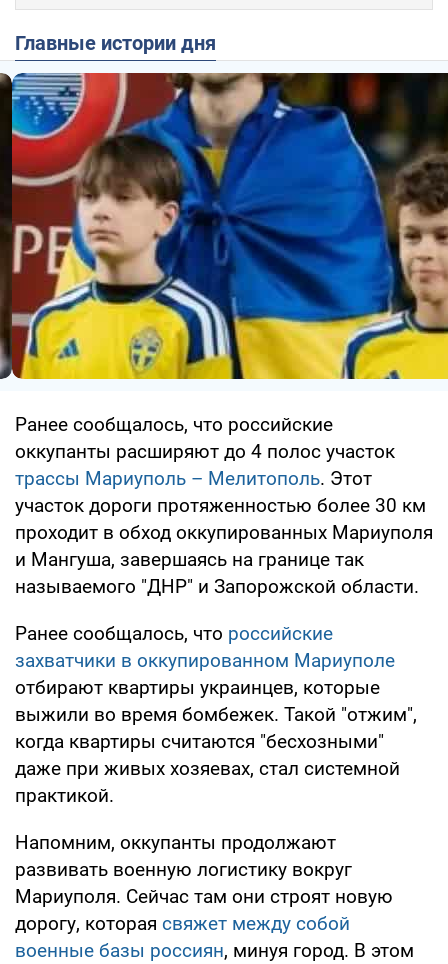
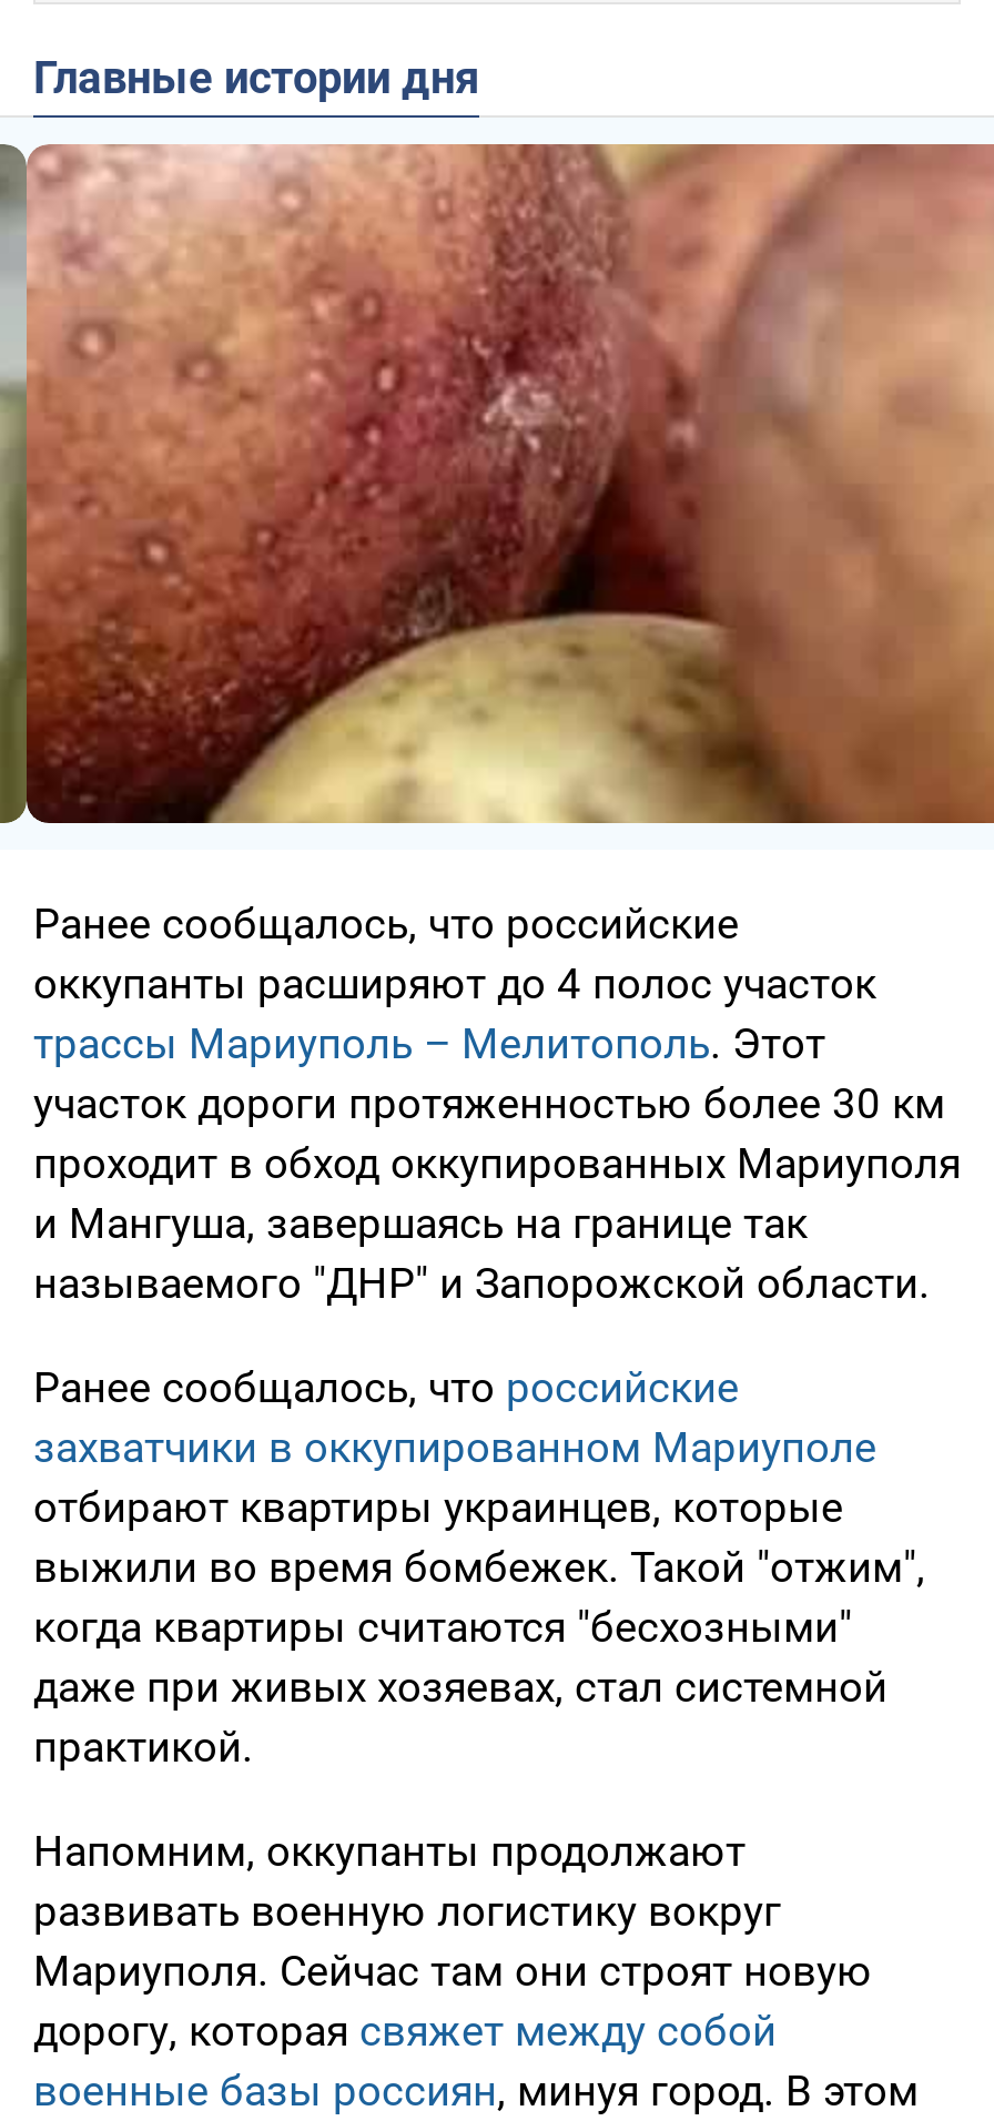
- [image]
+ [image]
